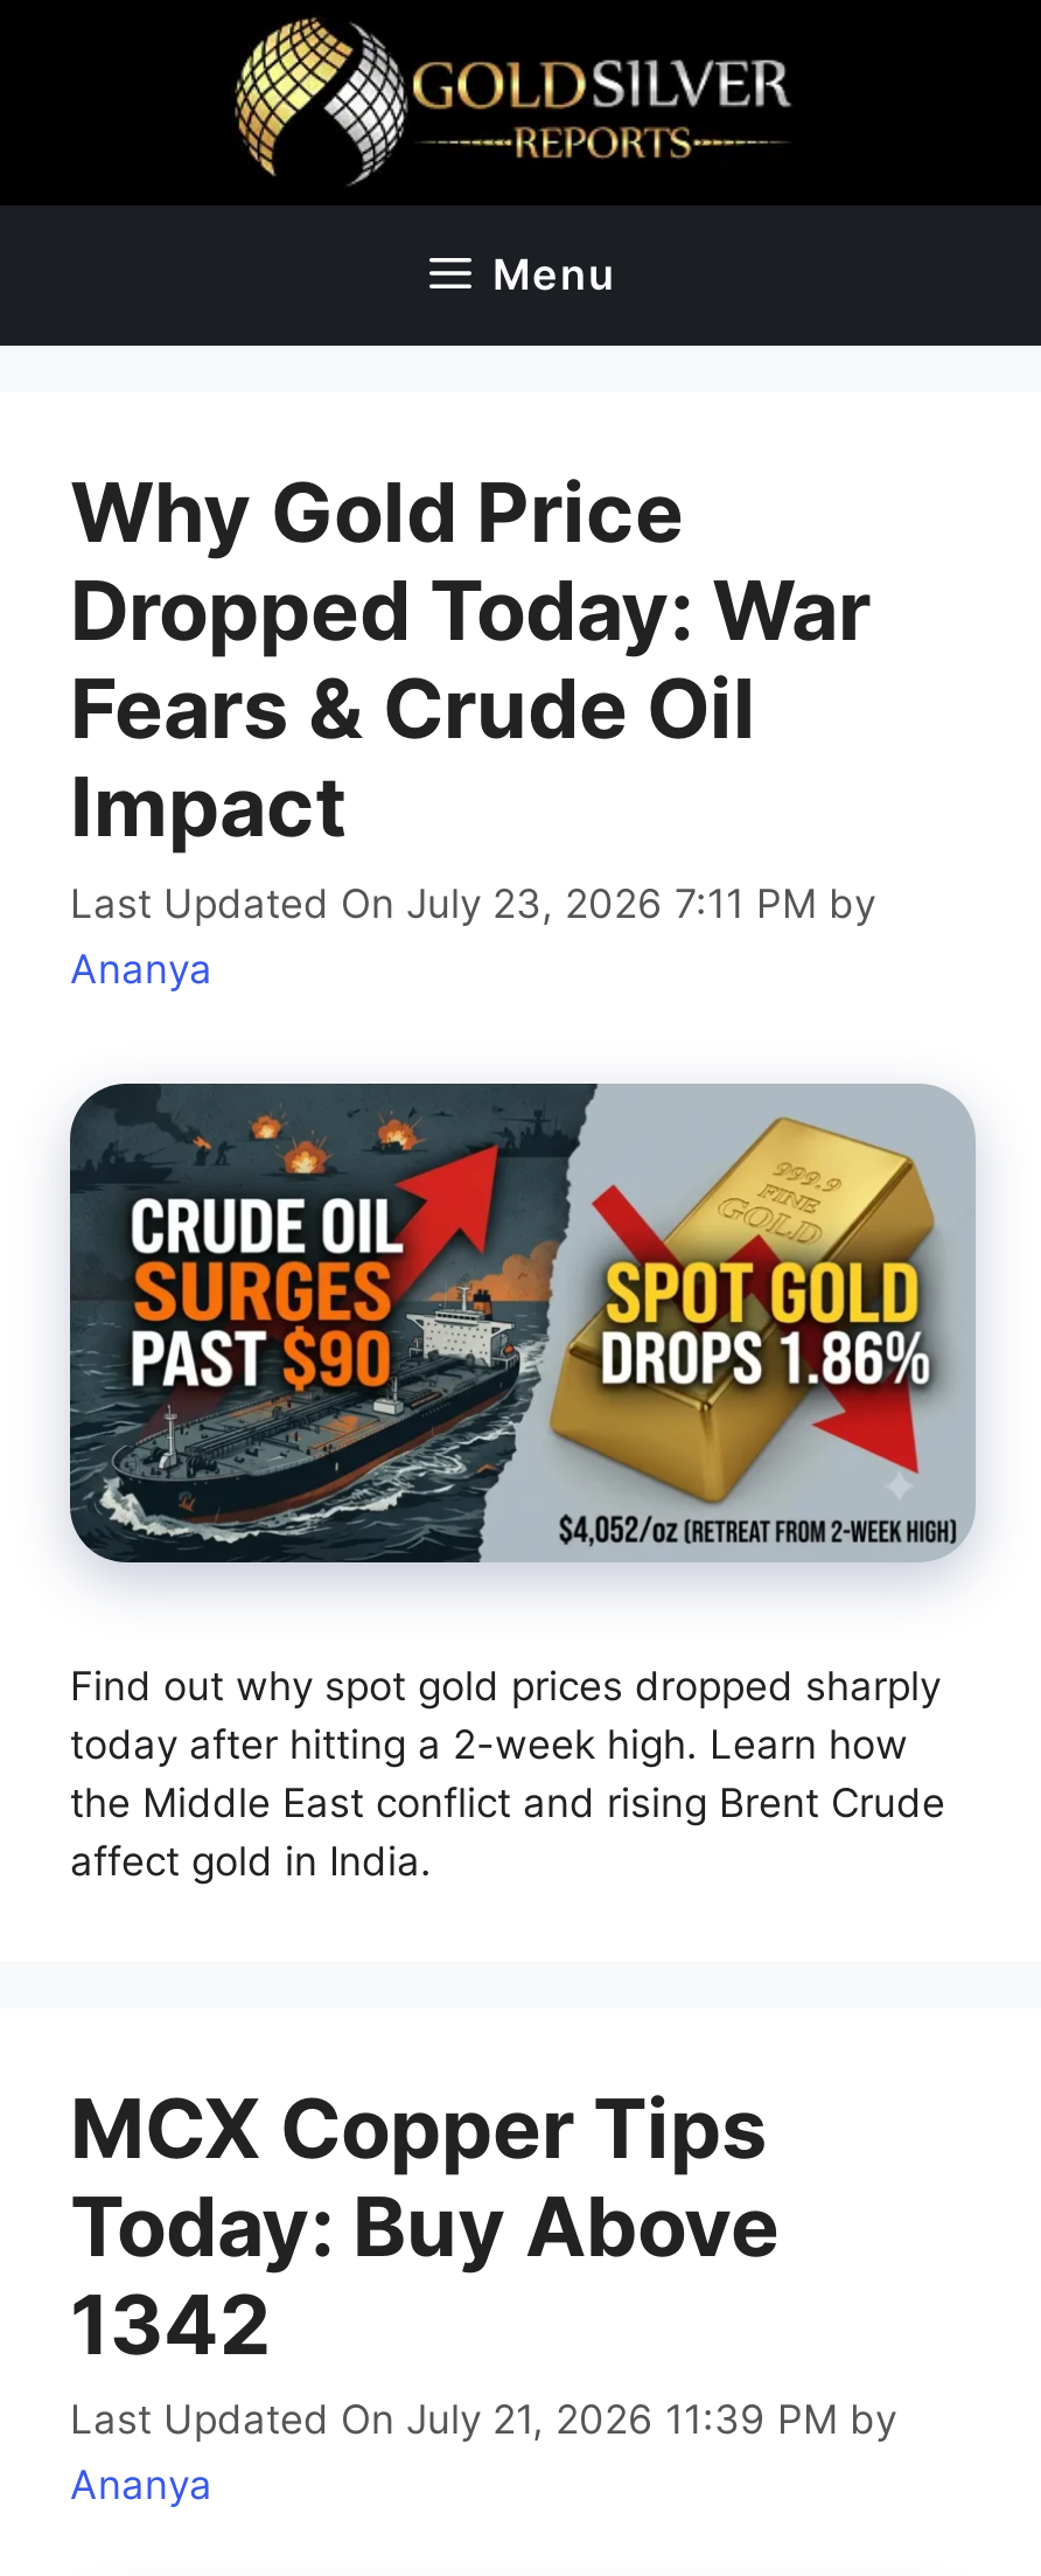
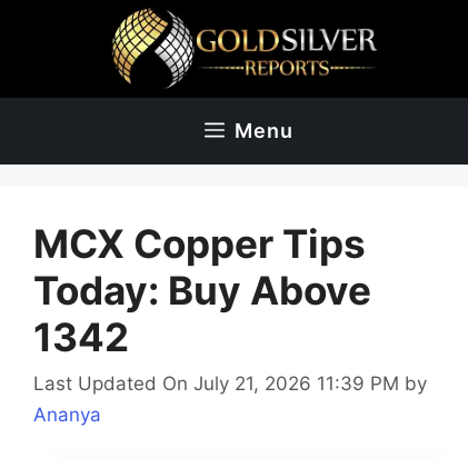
- Why Gold Price
- Dropped Today: War
- Fears & Crude Oil
- Impact
- Last Updated On July 23, 2026 7:11 PM by
- Ananya

- [image]
- Find out why spot gold prices dropped sharply
- today after hitting a 2-week high. Learn how
- the Middle East conflict and rising Brent Crude
- affect gold in India.
